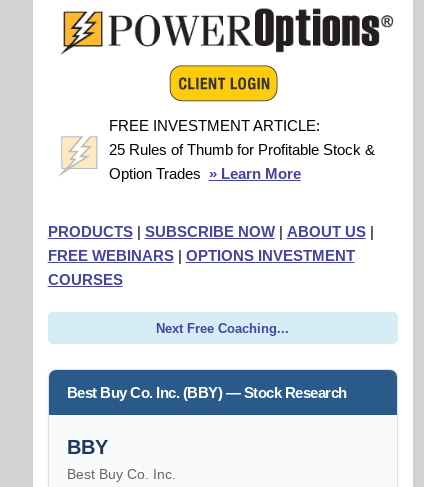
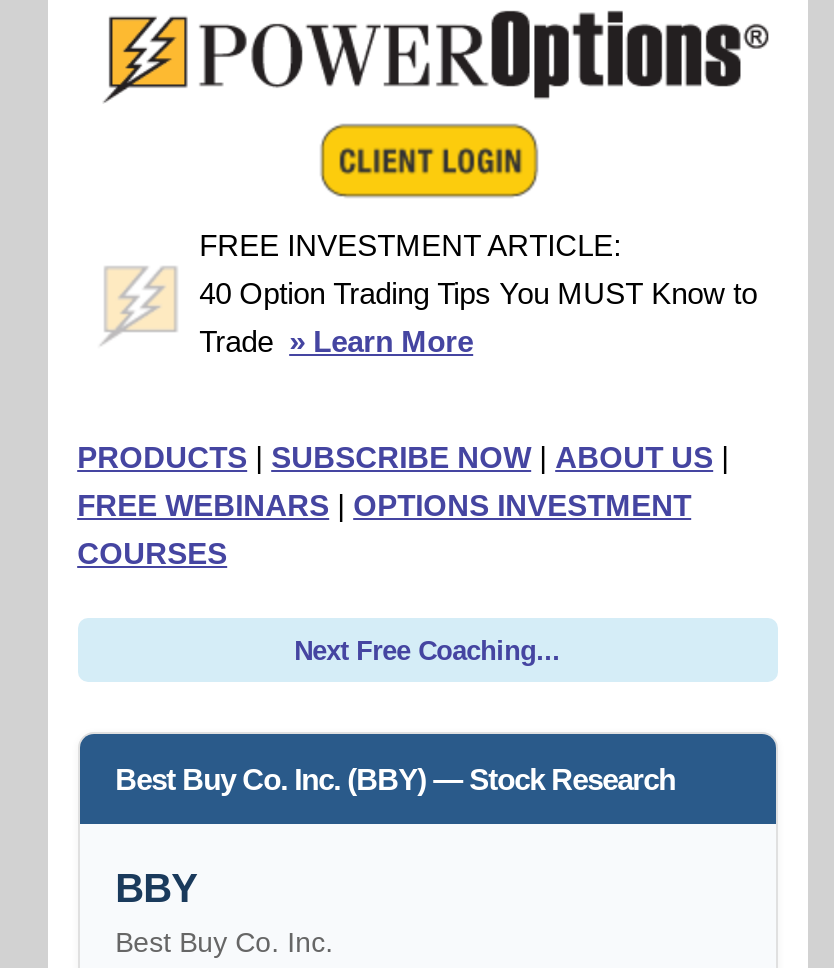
- 25 Rules of Thumb for Profitable Stock &
- Option Trades» Learn More
+ 40 Option Trading Tips You MUST Know to
+ Trade» Learn More
